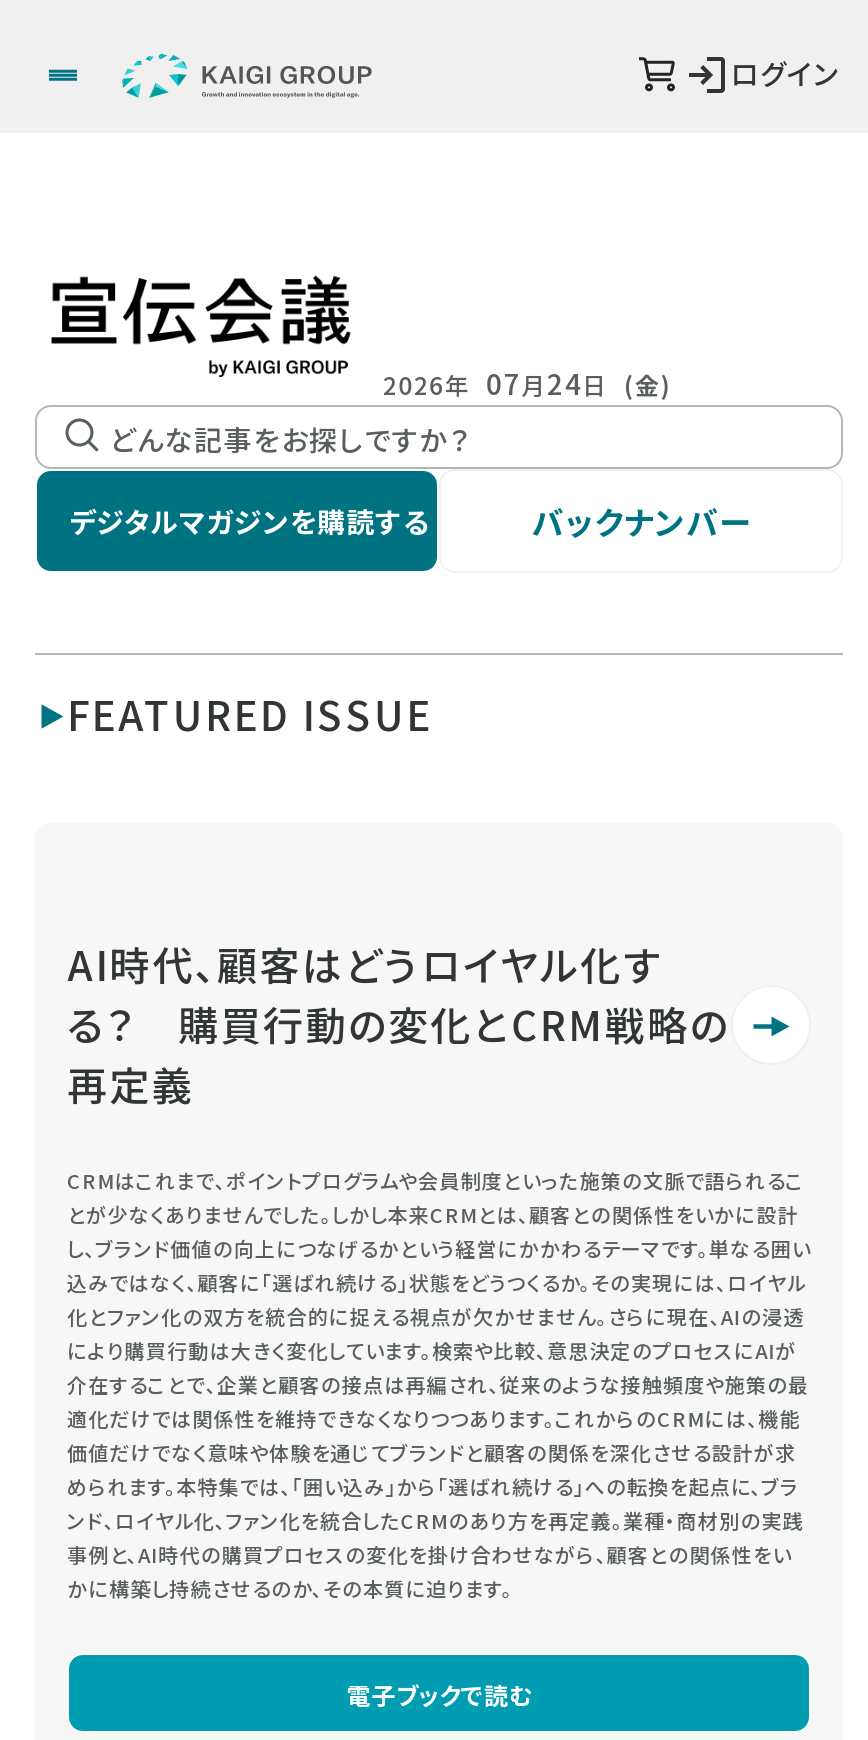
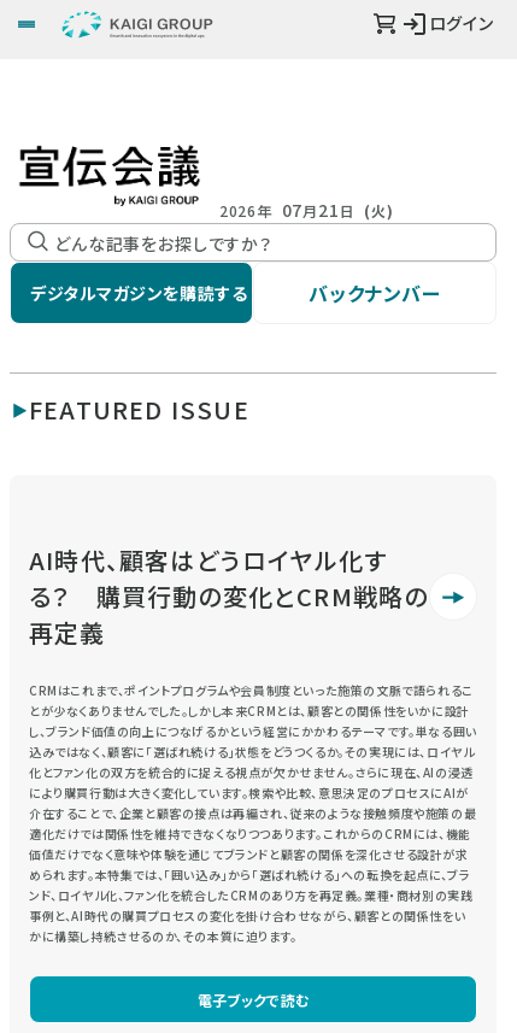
- 2026年 07月24日 (金)
+ 2026年 07月21日 (火)
